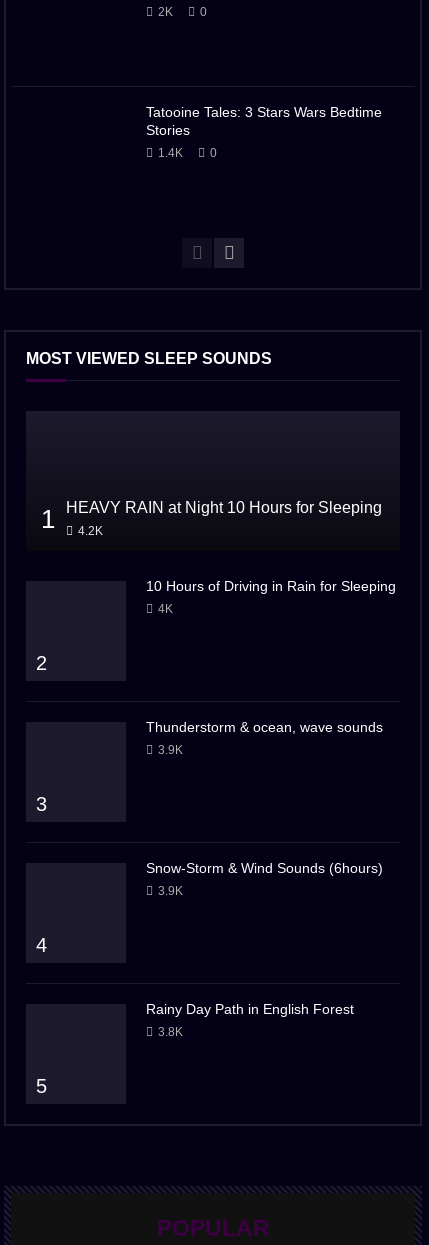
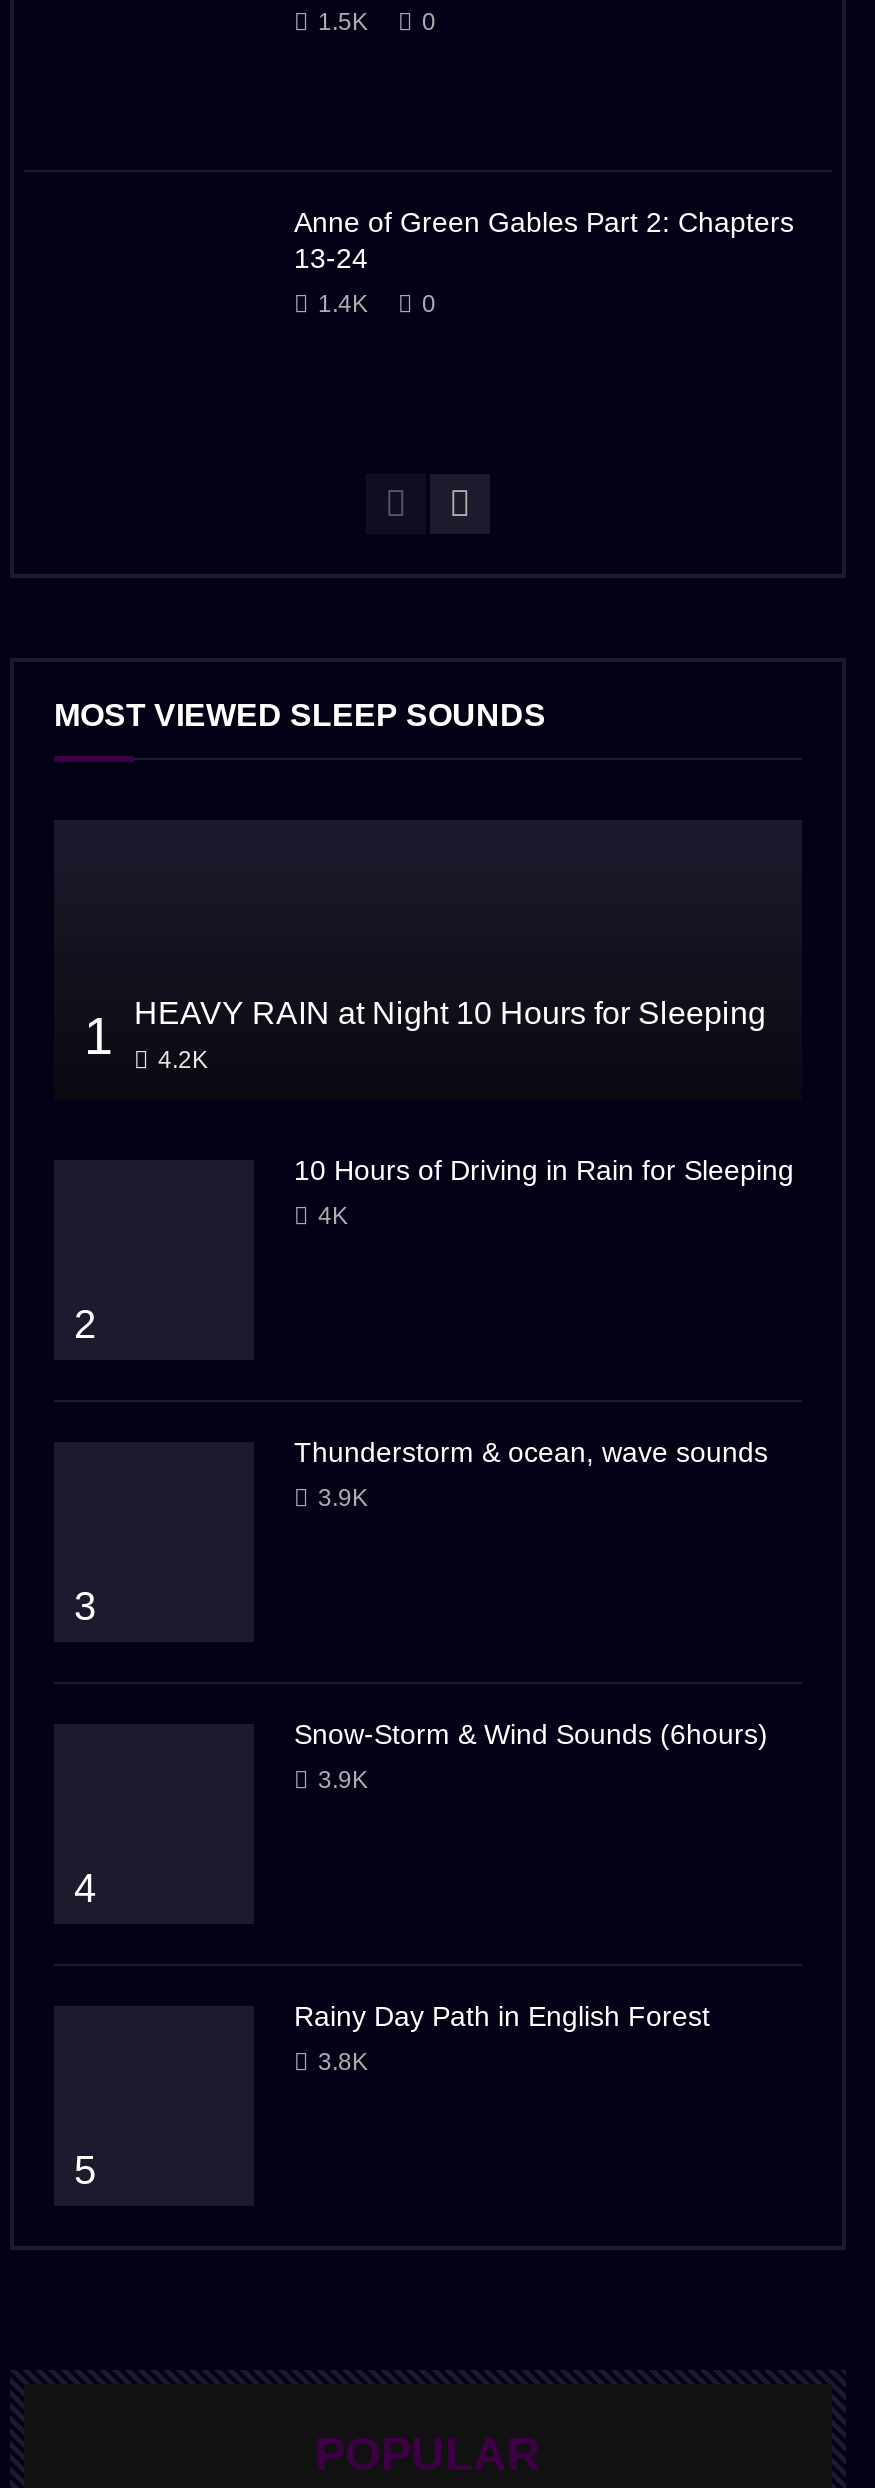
- 2K 0
+ 1.5K 0

- Tatooine Tales: 3 Stars Wars Bedtime
- Stories
+ Anne of Green Gables Part 2: Chapters
+ 13-24
